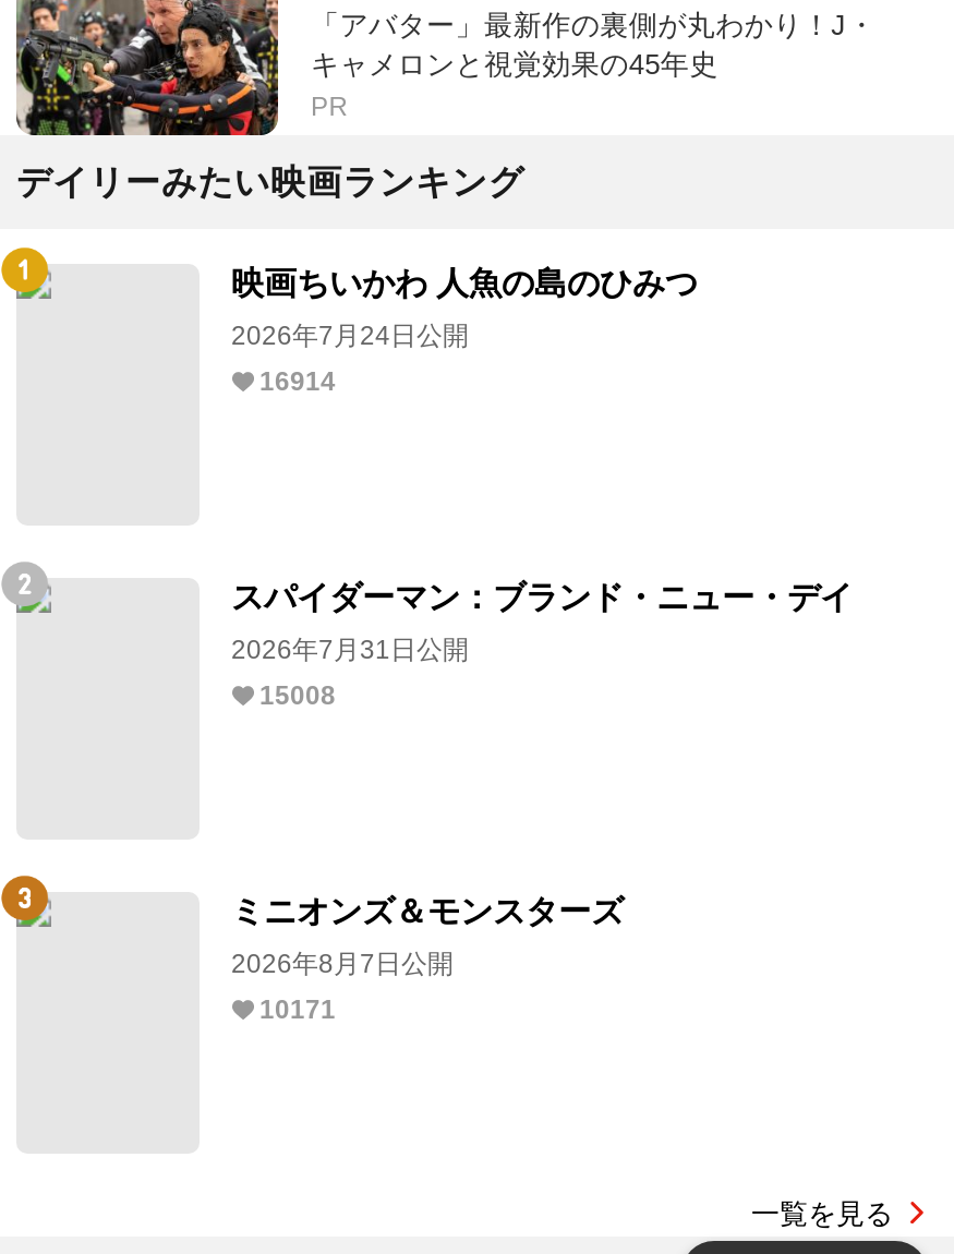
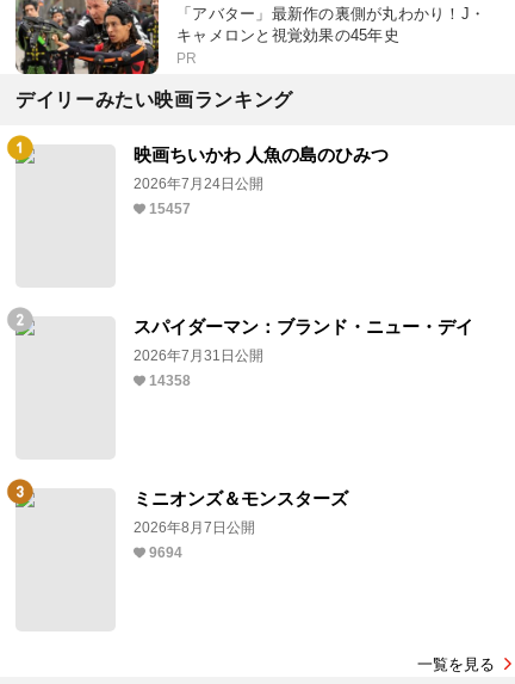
- 16914
+ 15457

- 15008
+ 14358

- 10171
+ 9694
